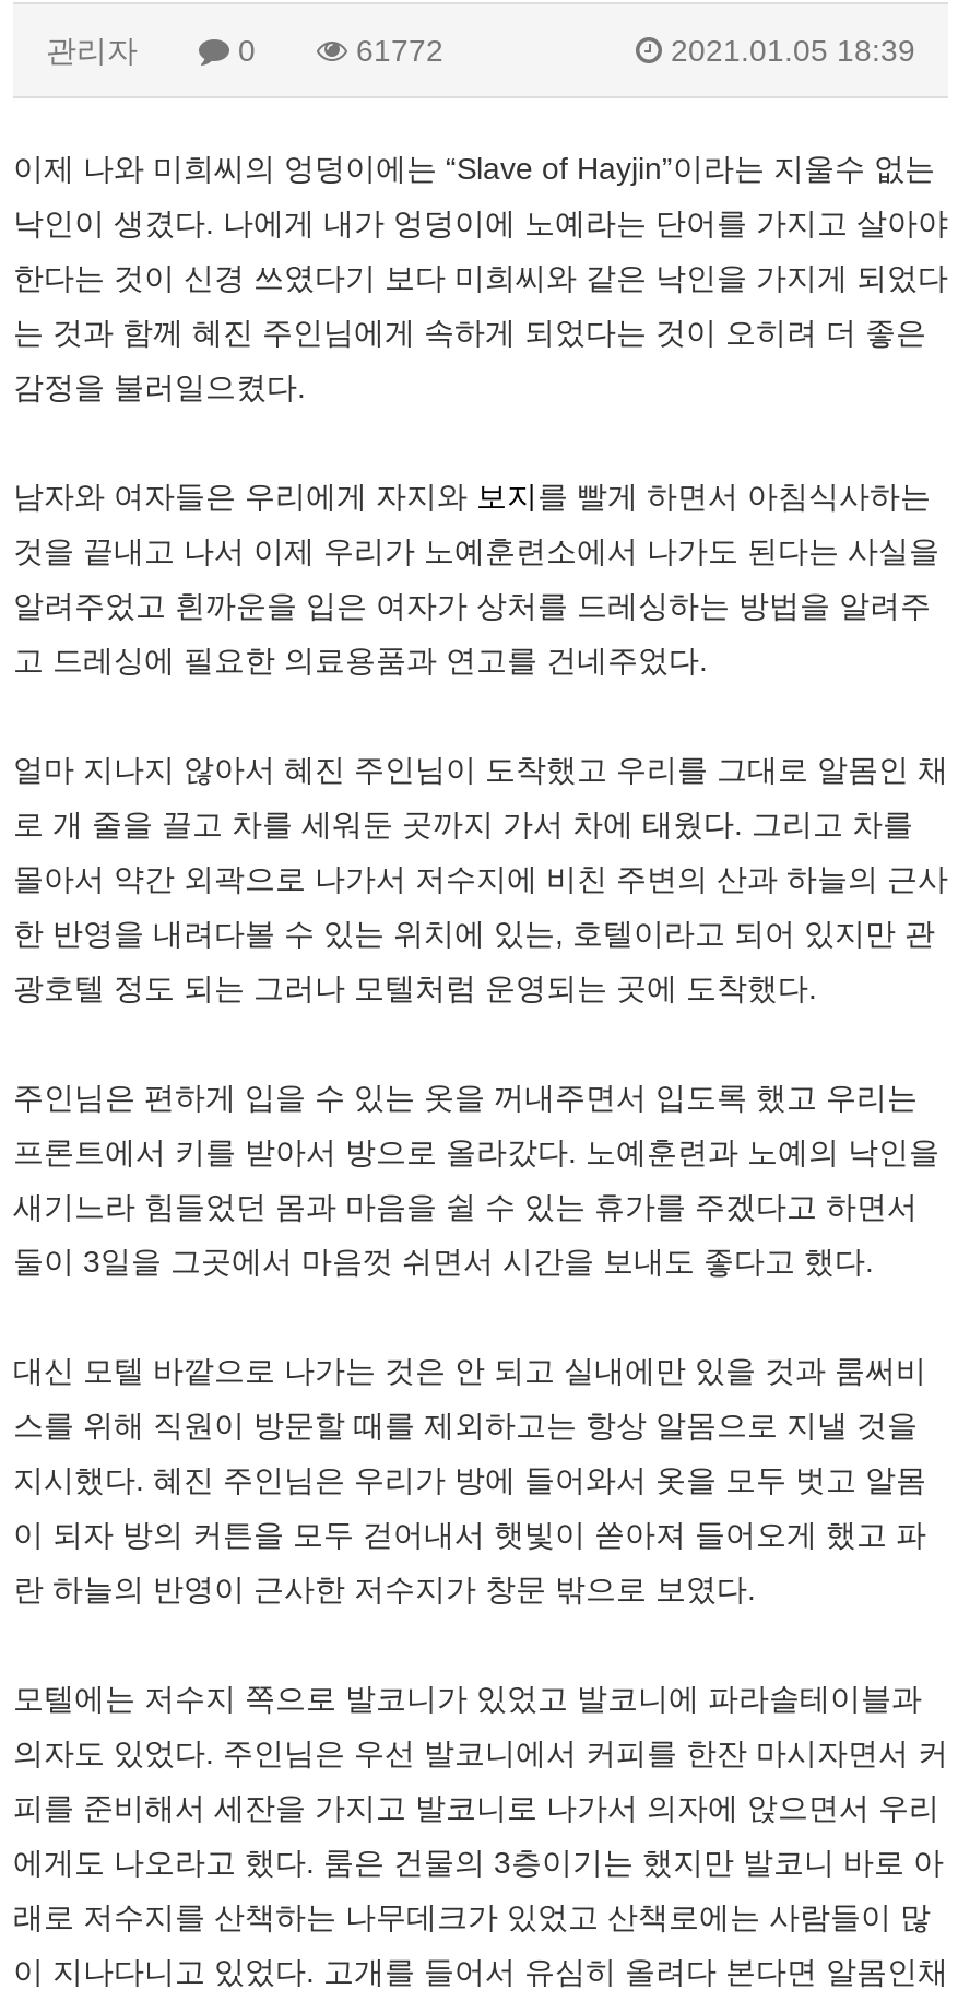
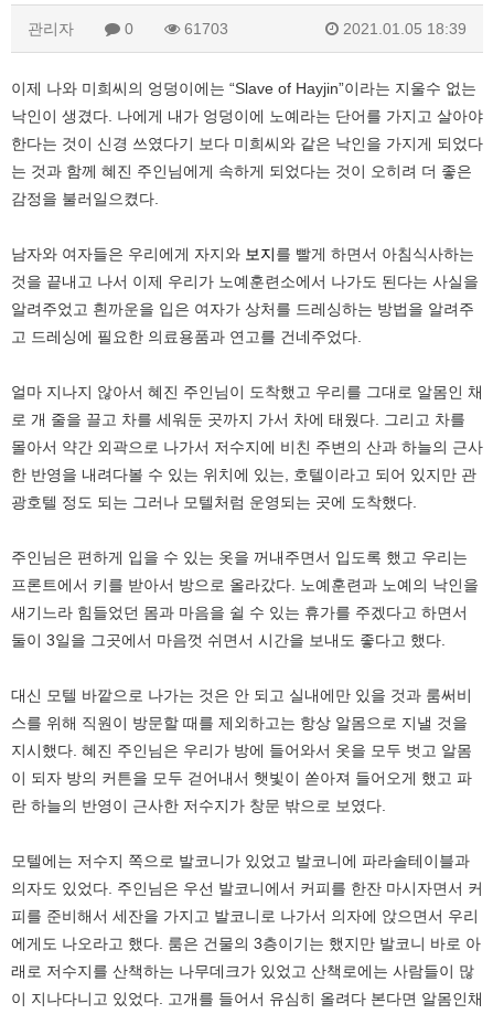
- 61772
+ 61703
